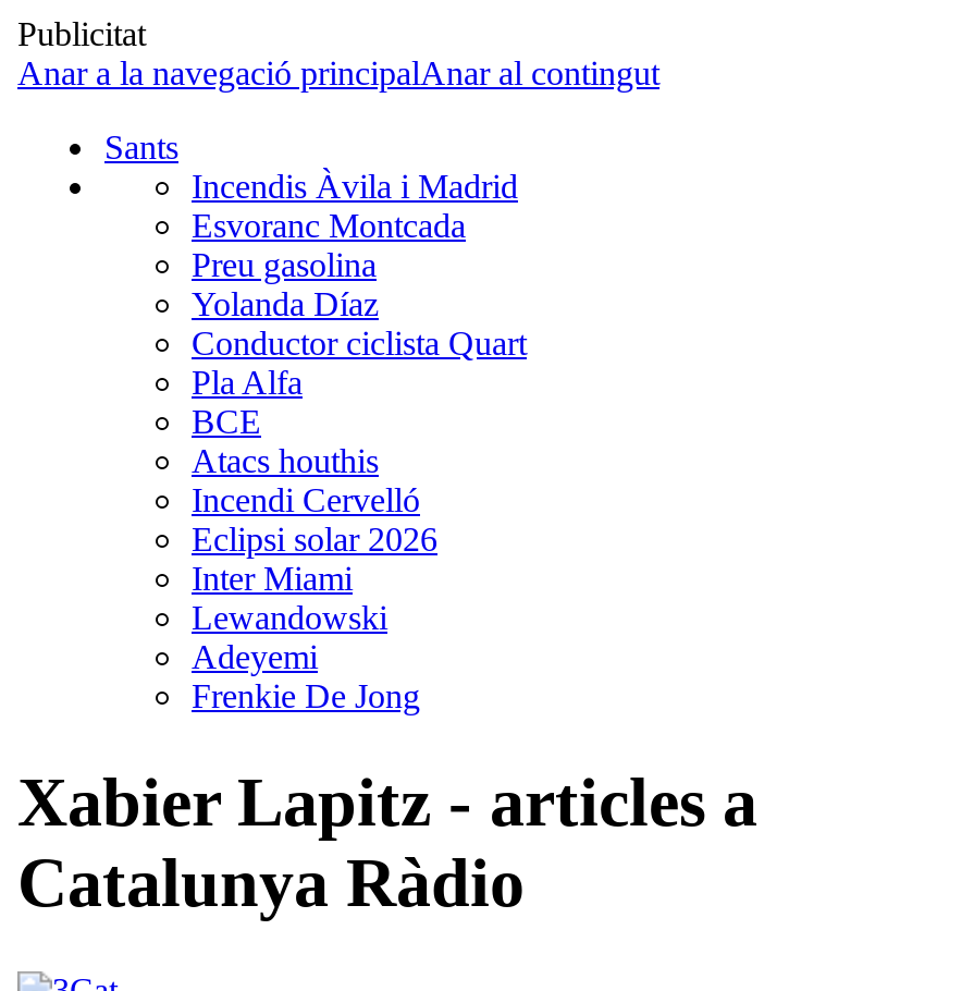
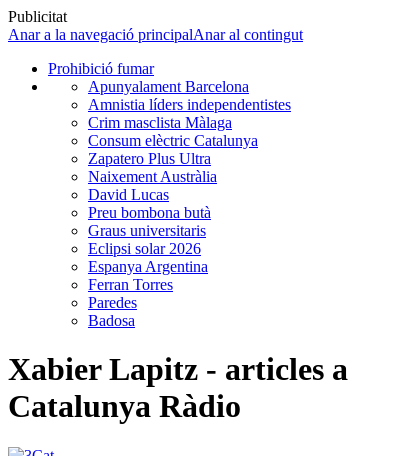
- Sants
- Incendis Àvila i Madrid
- Esvoranc Montcada
- Preu gasolina
- Yolanda Díaz
- Conductor ciclista Quart
- Pla Alfa
- BCE
- Atacs houthis
- Incendi Cervelló
+ Prohibició fumar
+ Apunyalament Barcelona
+ Amnistia líders independentistes
+ Crim masclista Màlaga
+ Consum elèctric Catalunya
+ Zapatero Plus Ultra
+ Naixement Austràlia
+ David Lucas
+ Preu bombona butà
+ Graus universitaris

- Inter Miami
- Lewandowski
- Adeyemi
- Frenkie De Jong
+ Espanya Argentina
+ Ferran Torres
+ Paredes
+ Badosa
